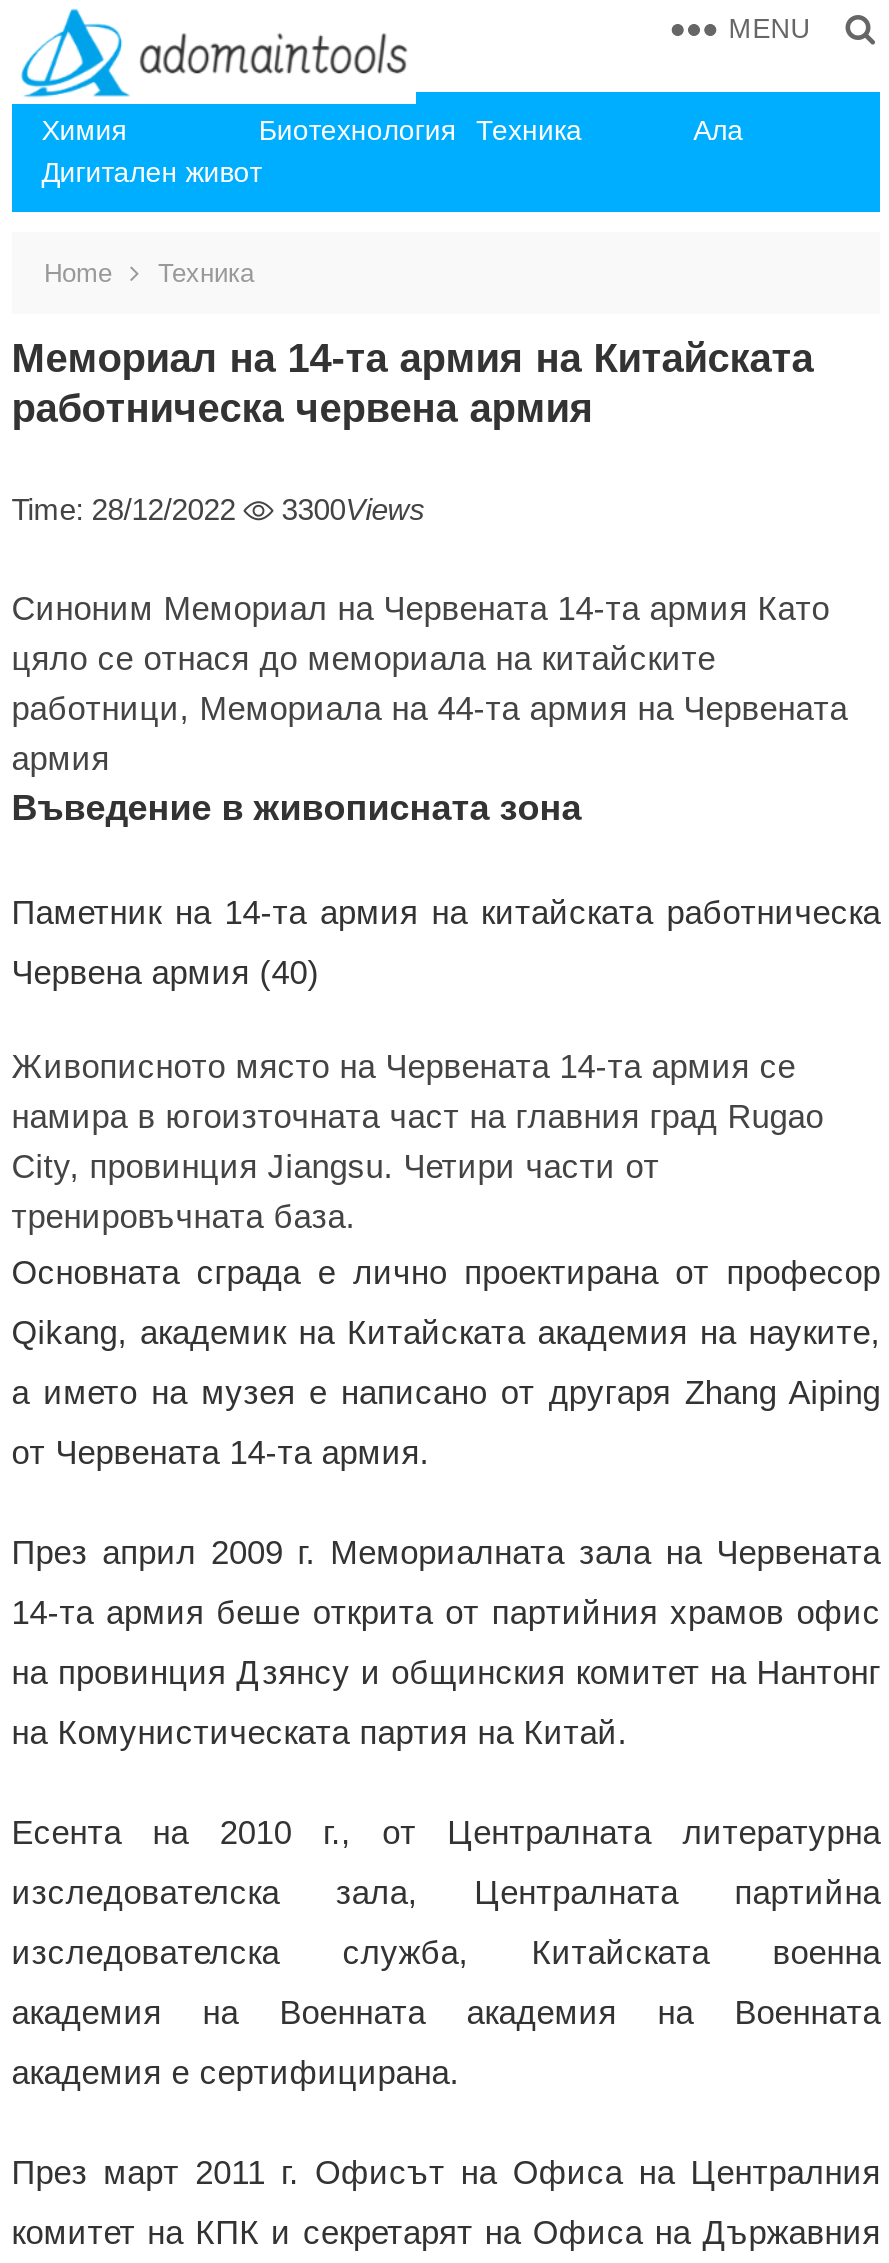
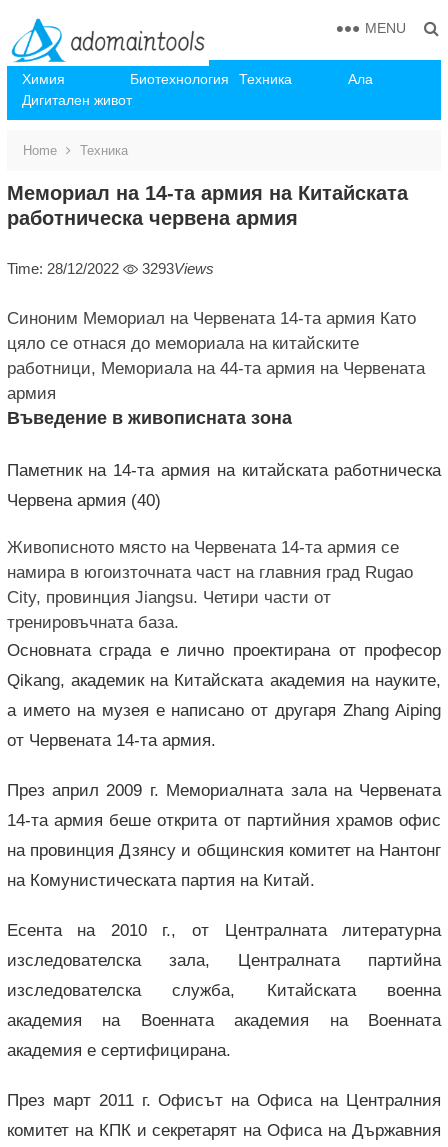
- Time: 28/12/2022 3300Views
+ Time: 28/12/2022 3293Views
